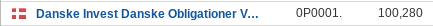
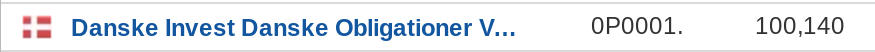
- 100,280
+ 100,140
